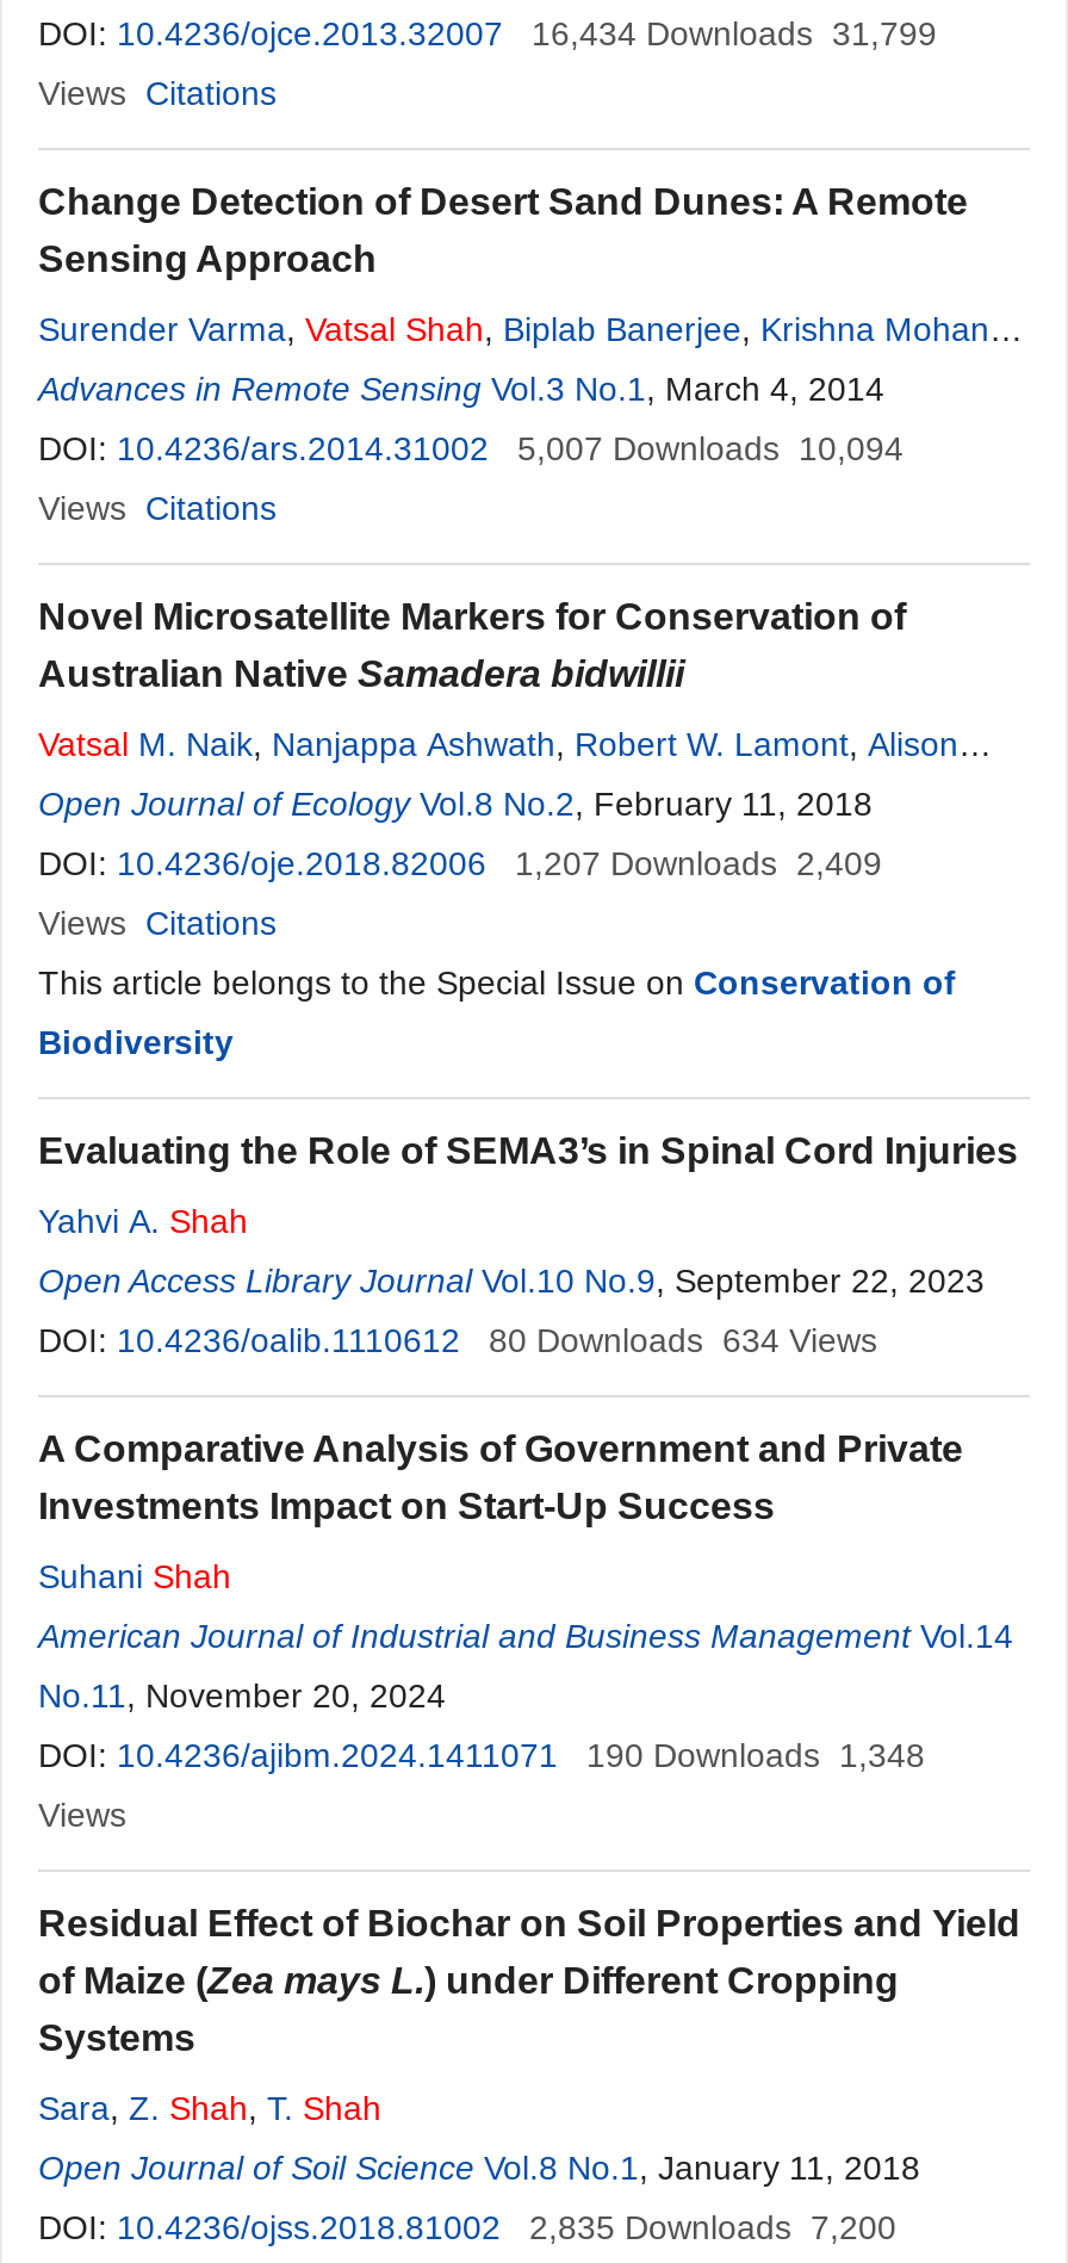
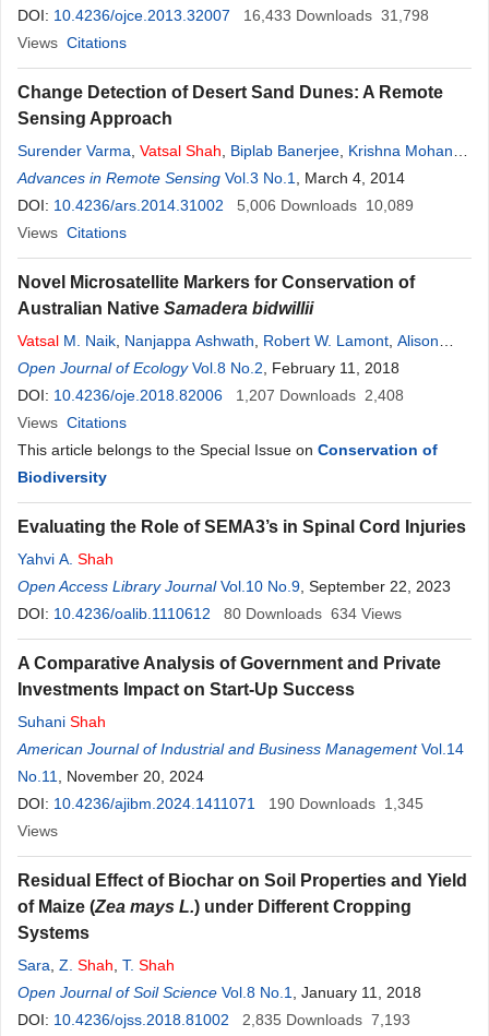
- DOI: 10.4236/ojce.2013.32007 16,434 Downloads 31,799
+ DOI: 10.4236/ojce.2013.32007 16,433 Downloads 31,798

- DOI: 10.4236/ars.2014.31002 5,007 Downloads 10,094
+ DOI: 10.4236/ars.2014.31002 5,006 Downloads 10,089

- DOI: 10.4236/oje.2018.82006 1,207 Downloads 2,409
+ DOI: 10.4236/oje.2018.82006 1,207 Downloads 2,408

- DOI: 10.4236/ajibm.2024.1411071 190 Downloads 1,348
+ DOI: 10.4236/ajibm.2024.1411071 190 Downloads 1,345

- DOI: 10.4236/ojss.2018.81002 2,835 Downloads 7,200
+ DOI: 10.4236/ojss.2018.81002 2,835 Downloads 7,193
